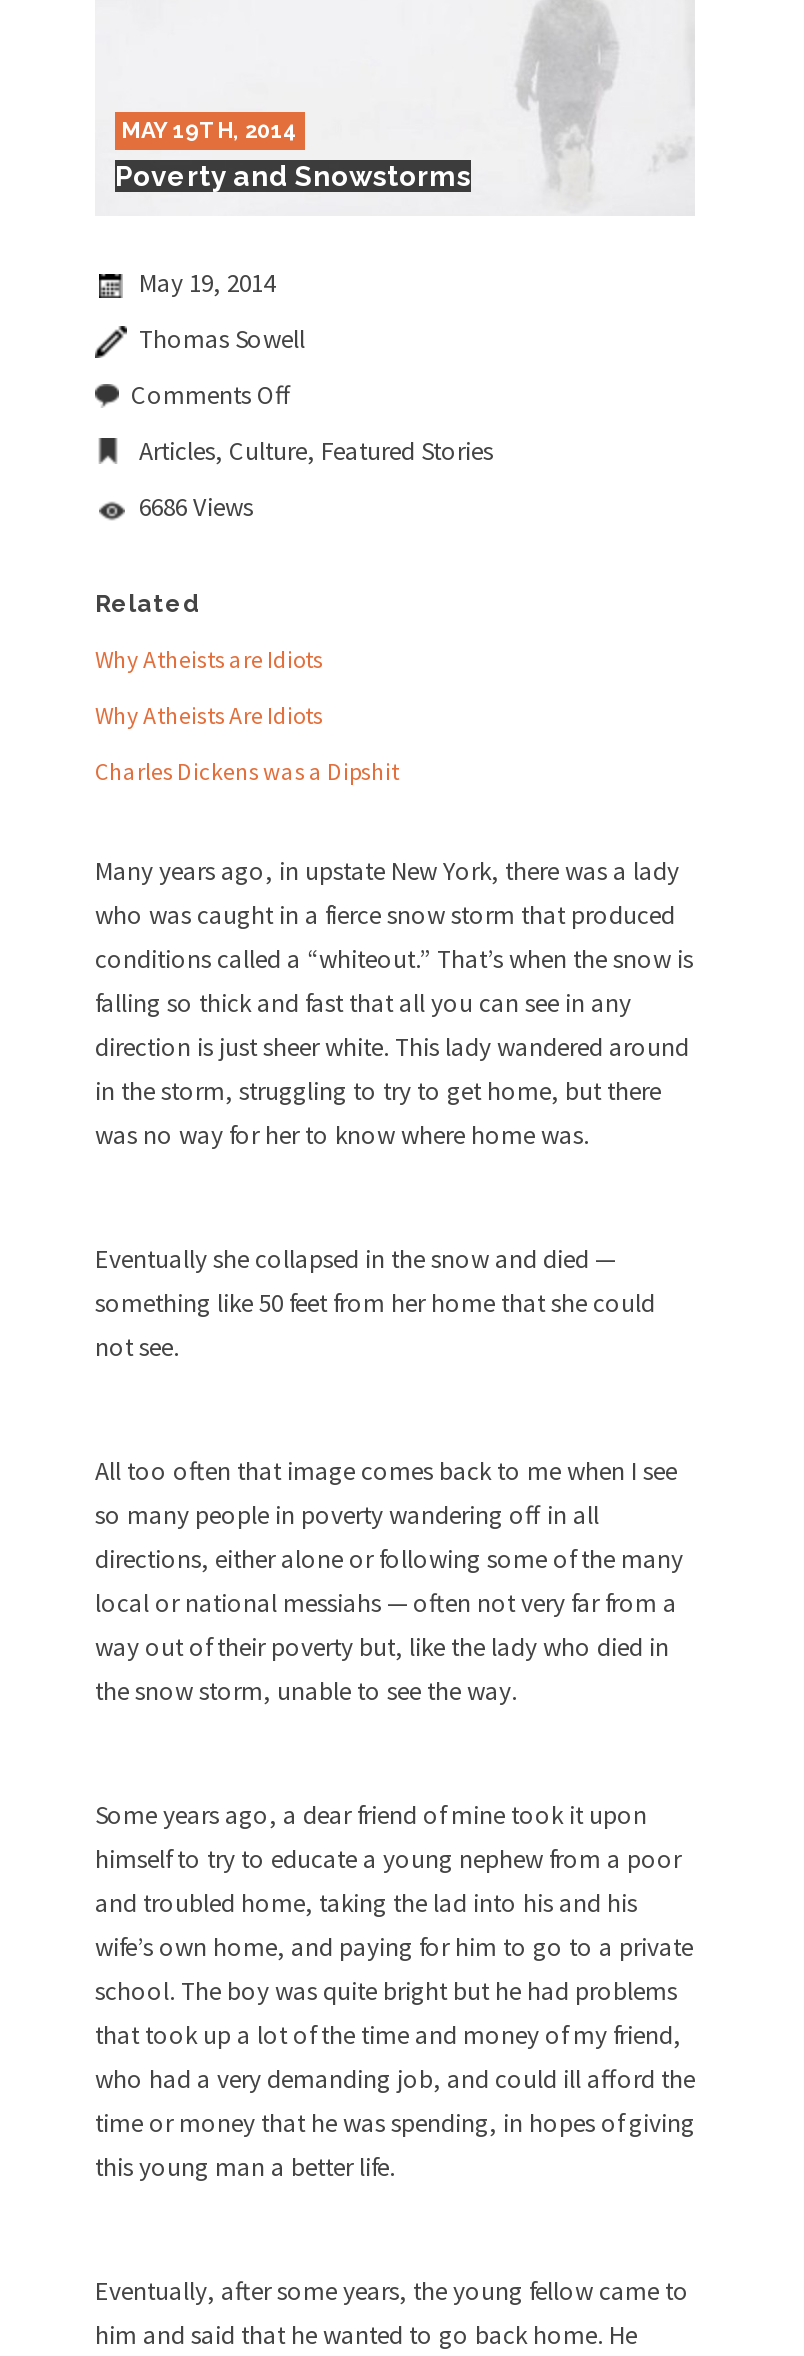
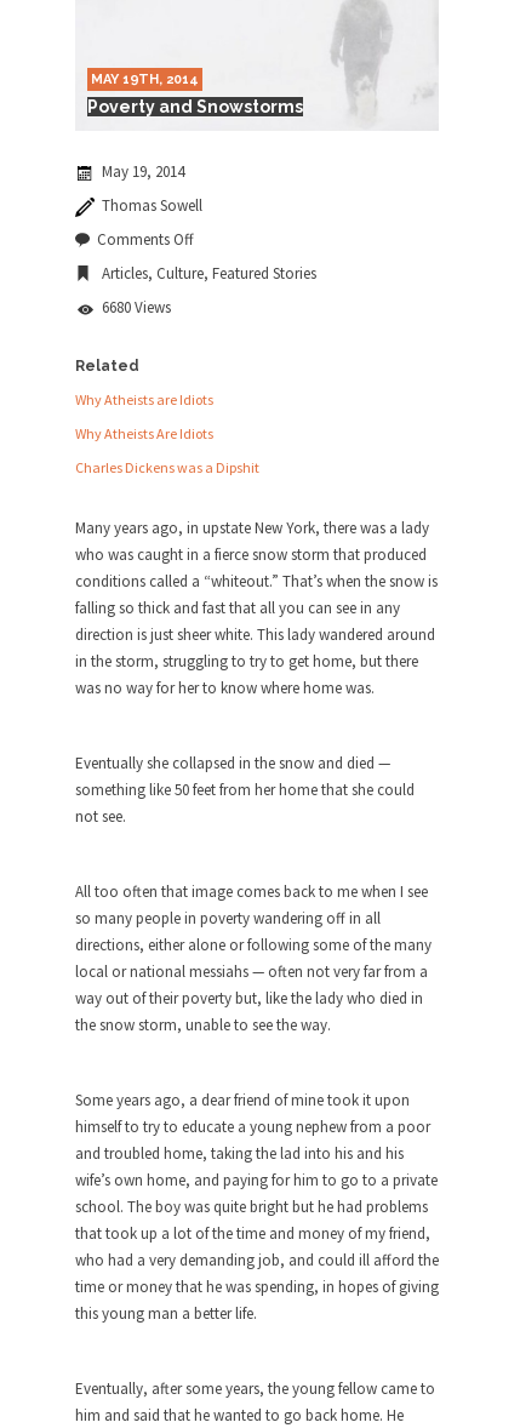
- 6686 Views
+ 6680 Views
